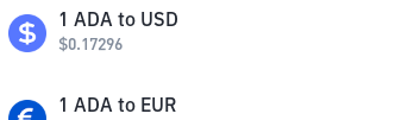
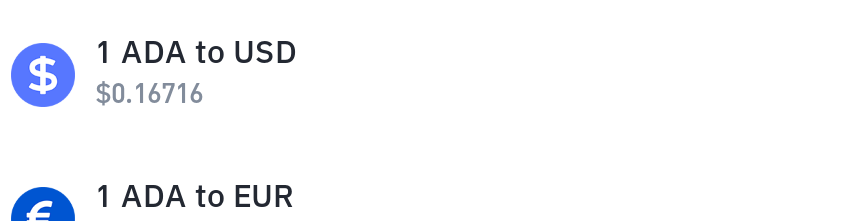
- $0.17296
+ $0.16716
